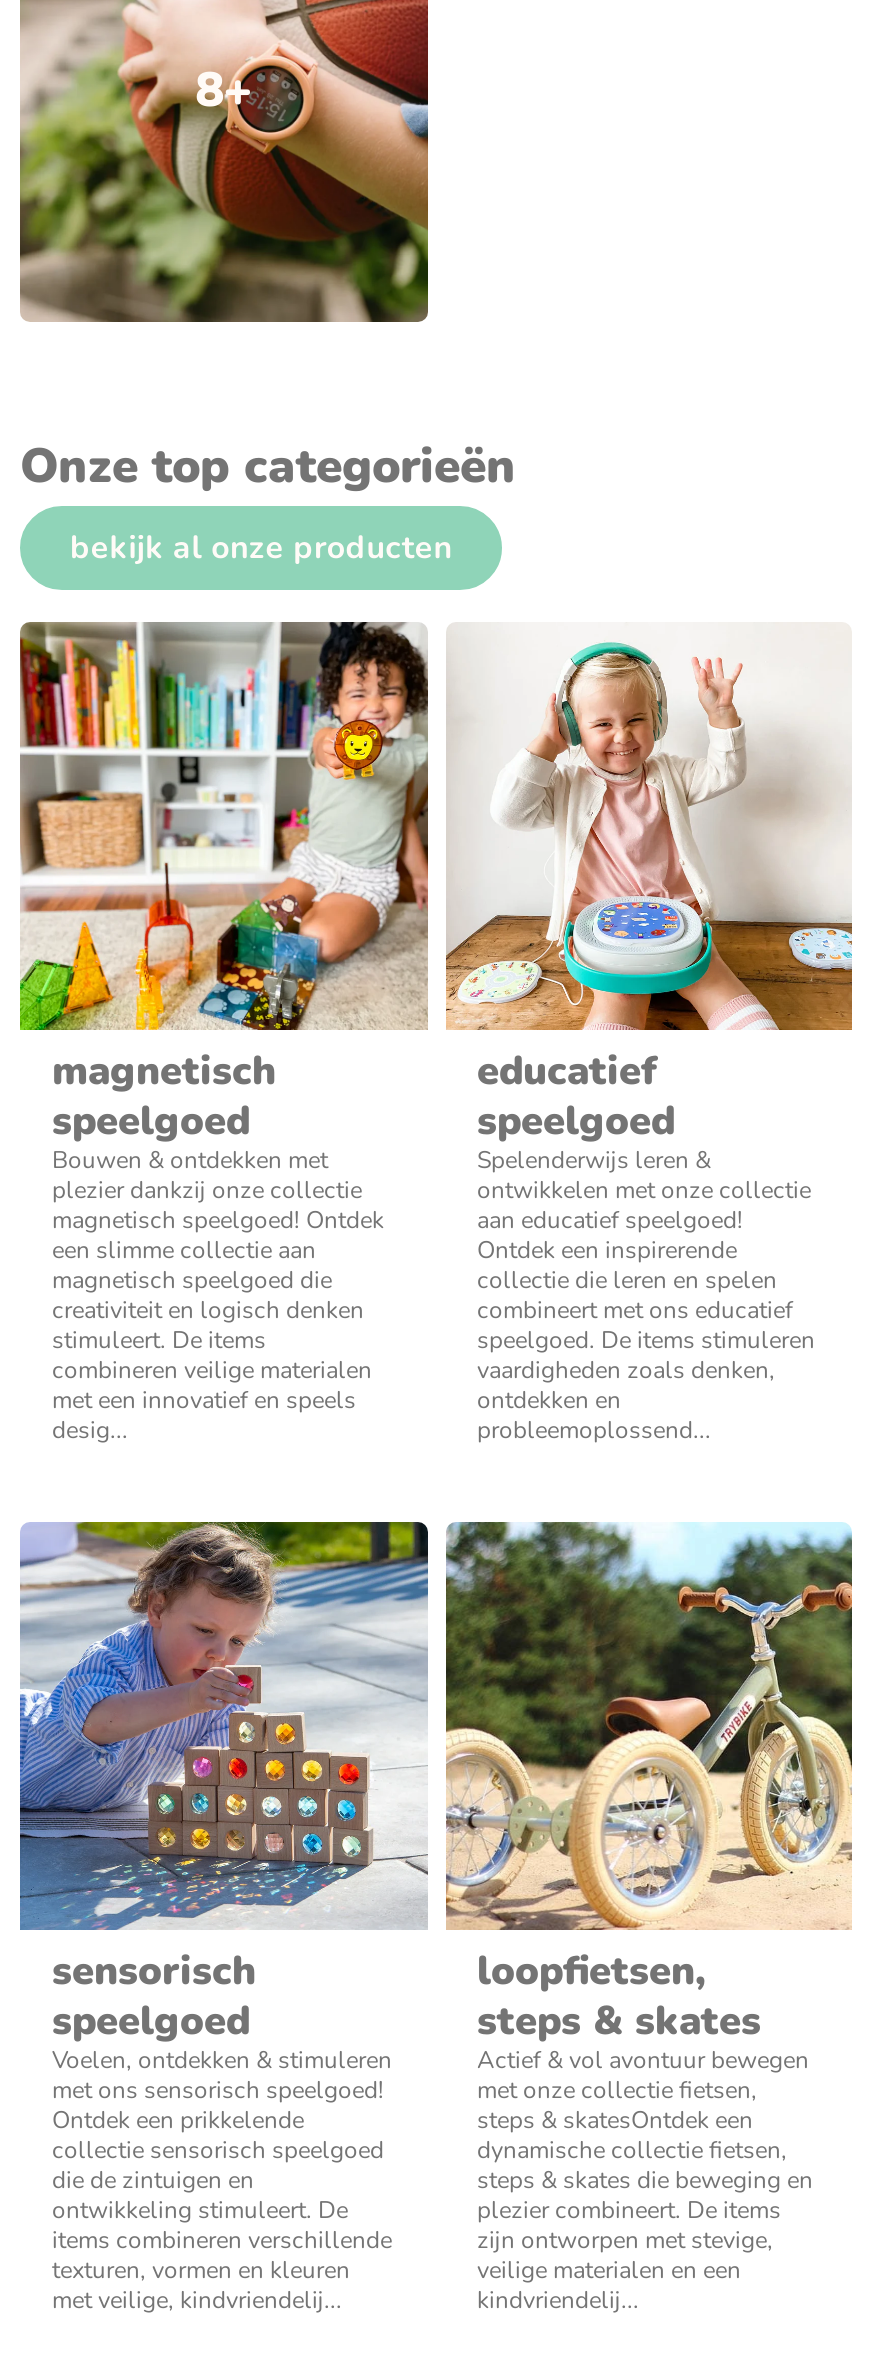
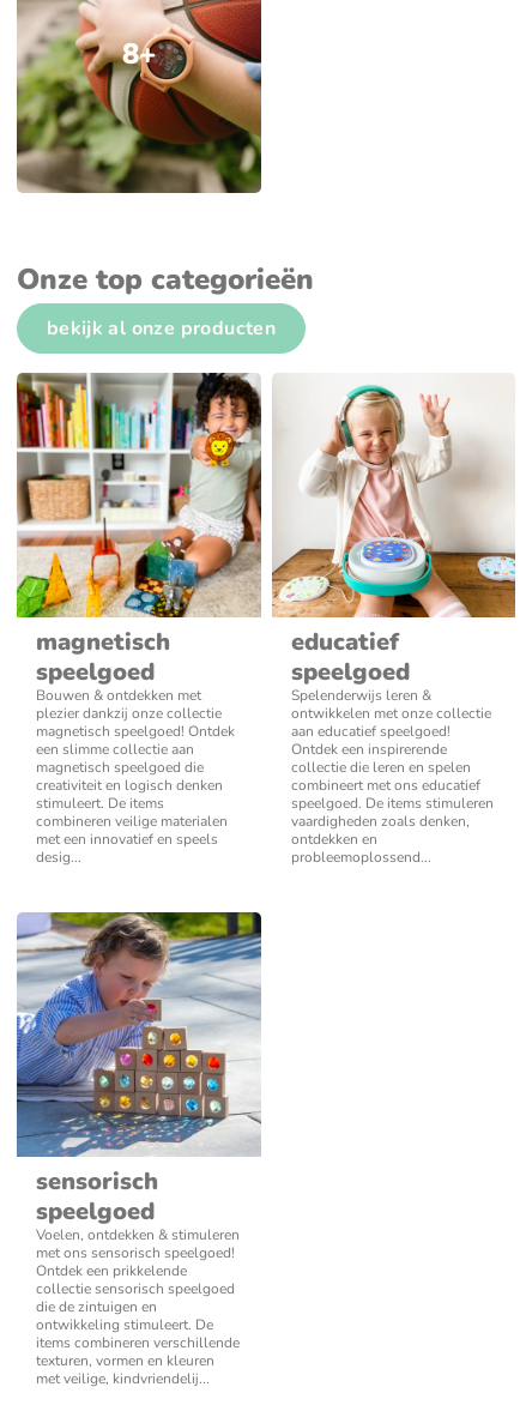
- [image]
- loopfietsen,
- steps & skates
- Actief & vol avontuur bewegen
- met onze collectie fietsen,
- steps & skatesOntdek een
- dynamische collectie fietsen,
- steps & skates die beweging en
- plezier combineert. De items
- zijn ontworpen met stevige,
- veilige materialen en een
- kindvriendelij...
